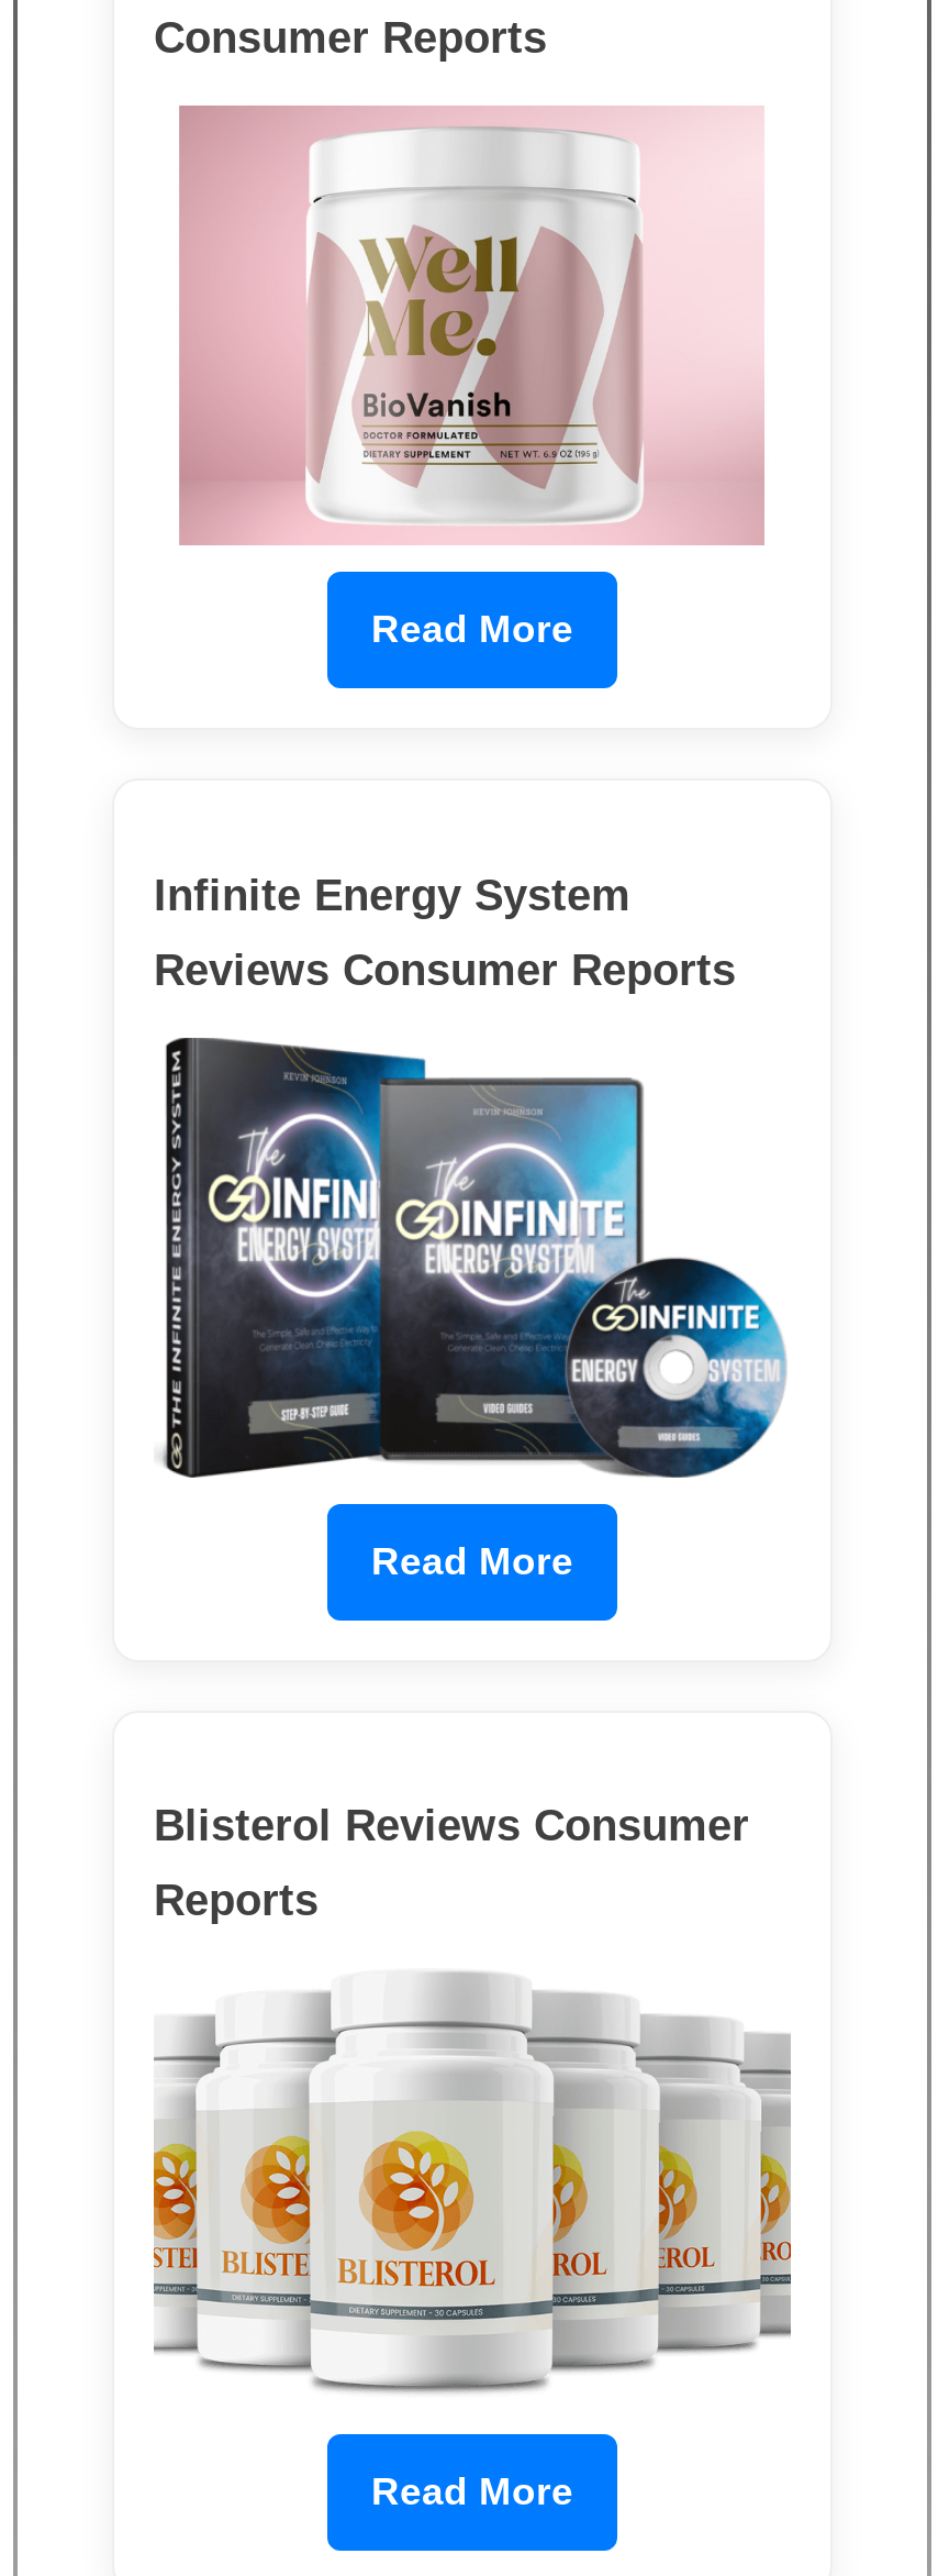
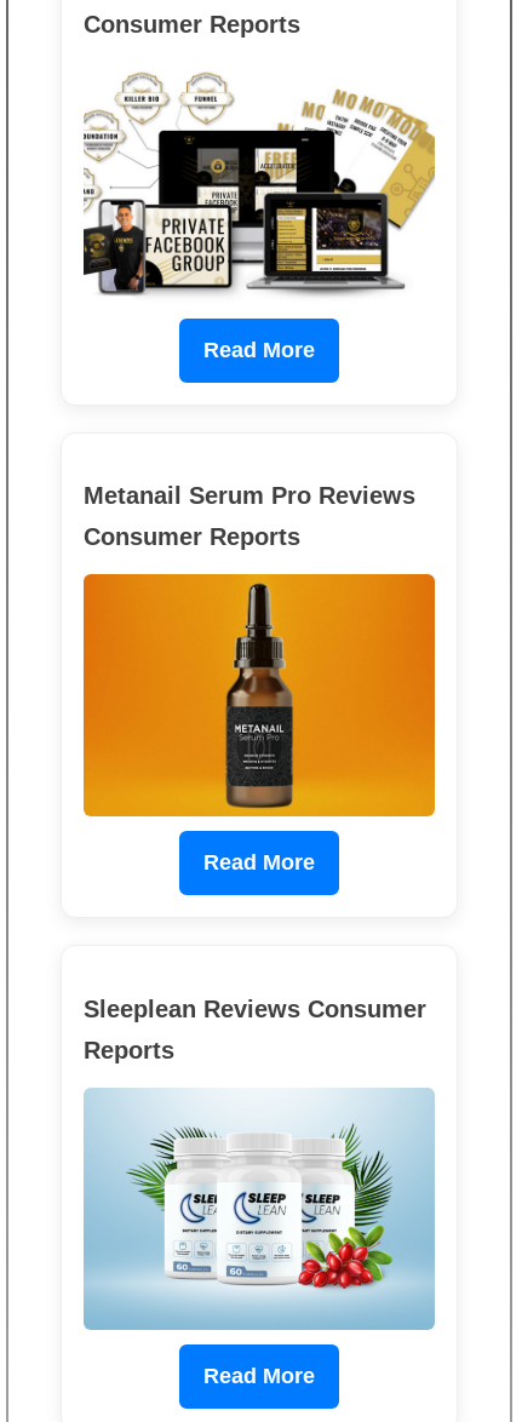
- [image]
+ [image]

- Infinite Energy System
+ Metanail Serum Pro Reviews

- Reviews Consumer Reports
+ Consumer Reports

- [image]
+ [image]

- Blisterol Reviews Consumer
+ Sleeplean Reviews Consumer

- [image]
+ [image]
